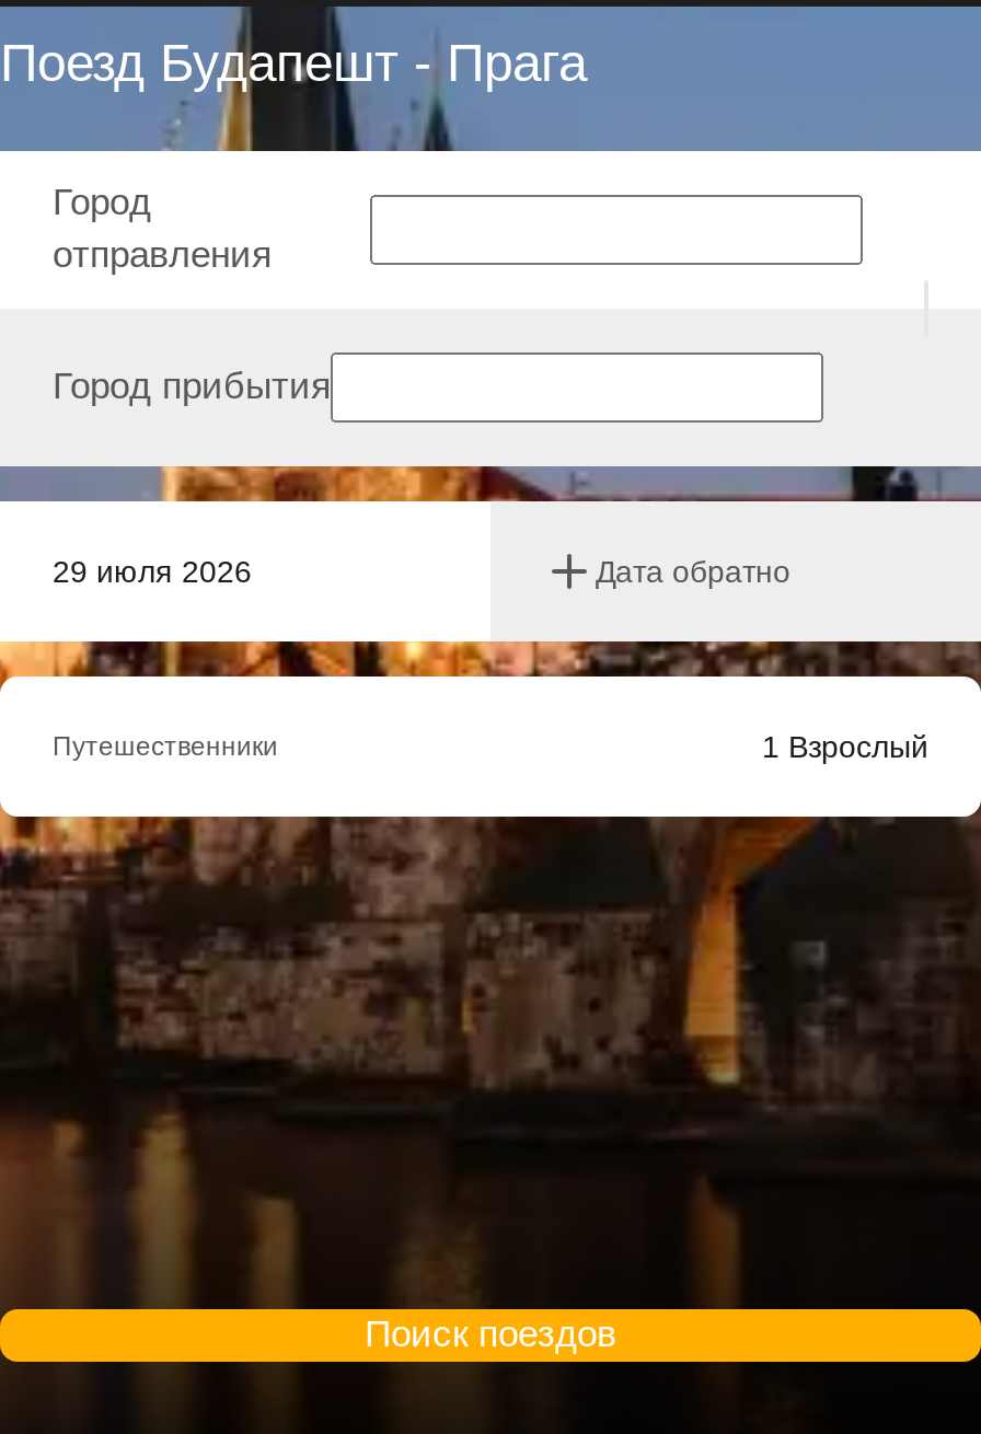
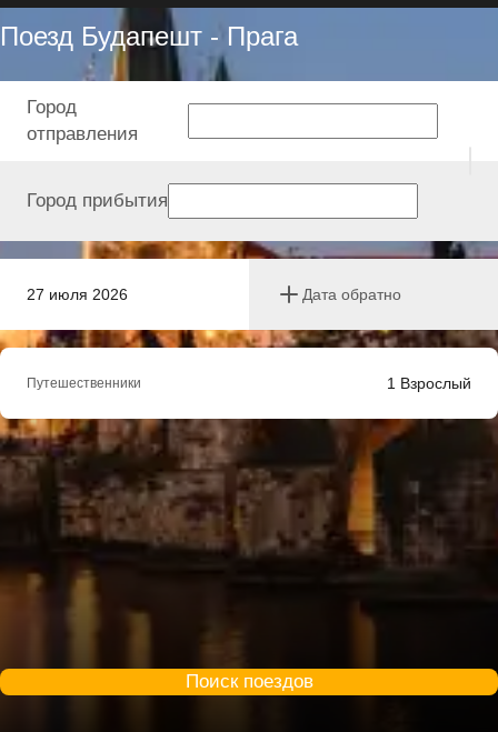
- 29 июля 2026
+ 27 июля 2026
